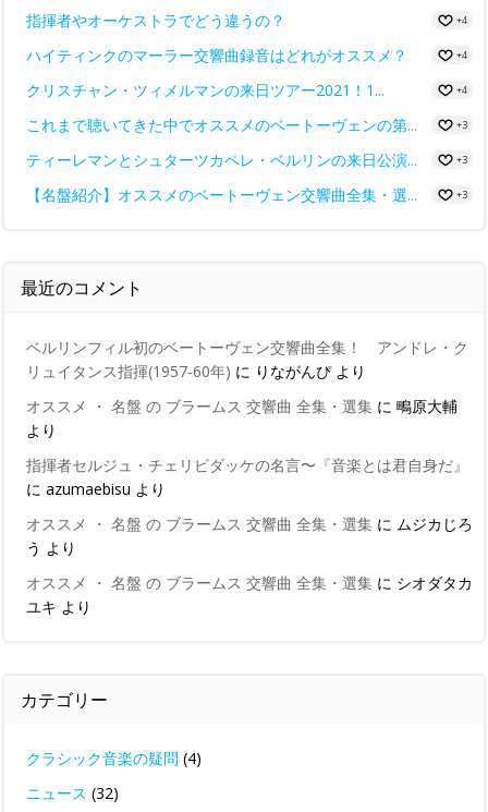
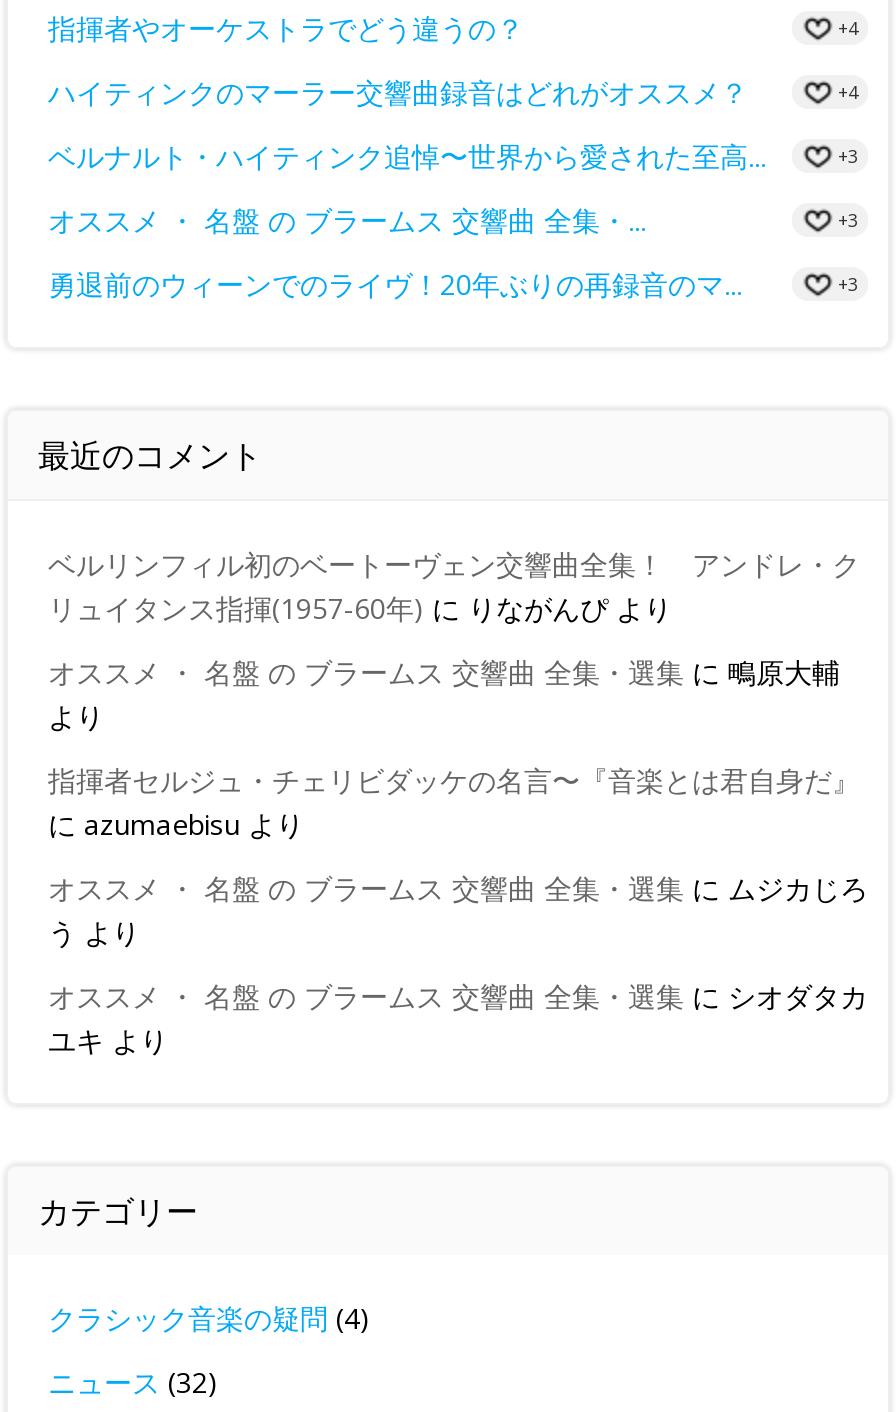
- クリスチャン・ツィメルマンの来日ツアー2021！1...
- +4
- これまで聴いてきた中でオススメのベートーヴェンの第...
+ ベルナルト・ハイティンク追悼〜世界から愛された至高...

- ティーレマンとシュターツカペレ・ベルリンの来日公演...
+ オススメ ・ 名盤 の ブラームス 交響曲 全集・...

- 【名盤紹介】オススメのベートーヴェン交響曲全集・選...
+ 勇退前のウィーンでのライヴ！20年ぶりの再録音のマ...
